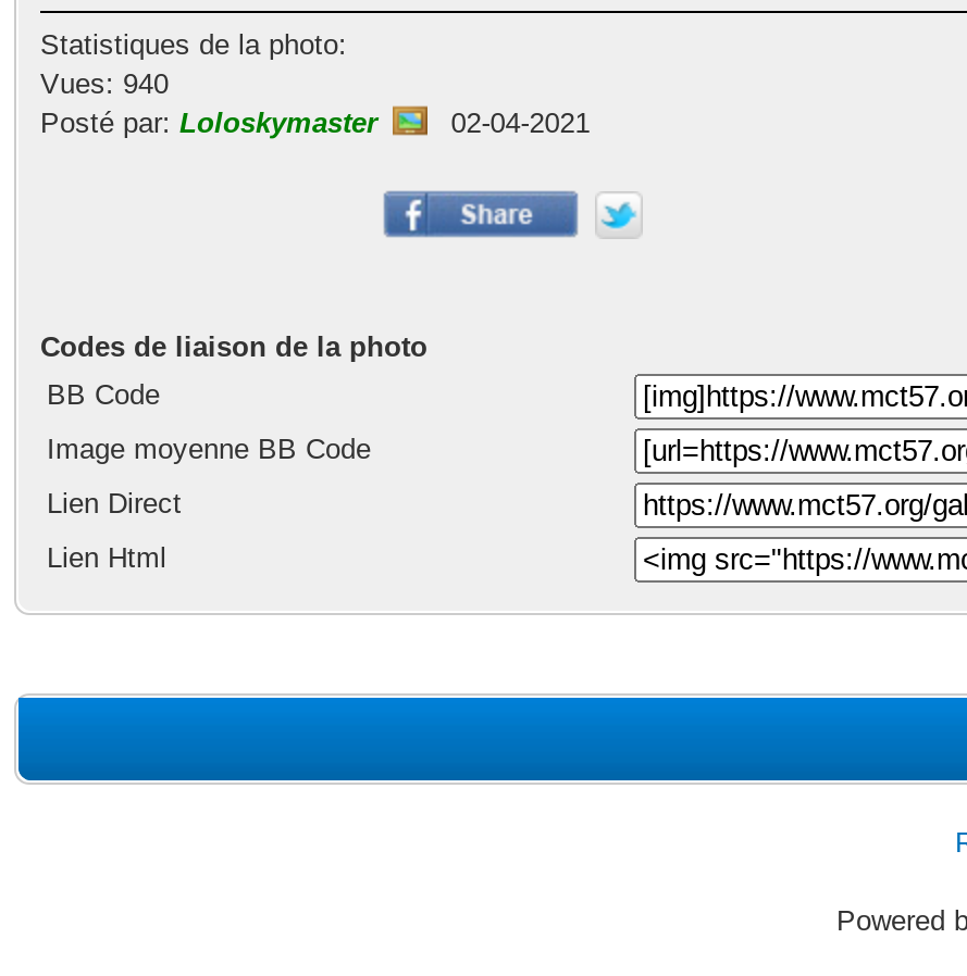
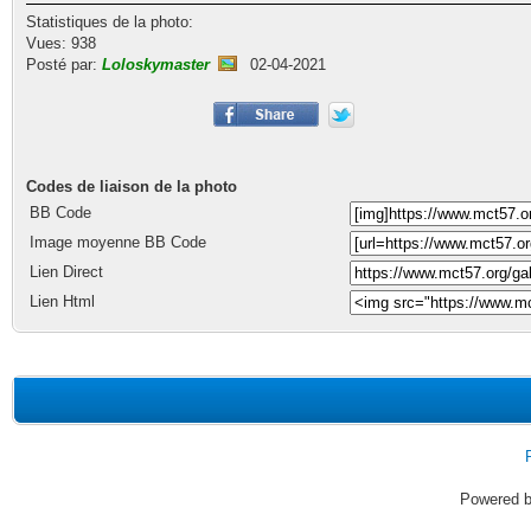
- Vues: 940
+ Vues: 938
